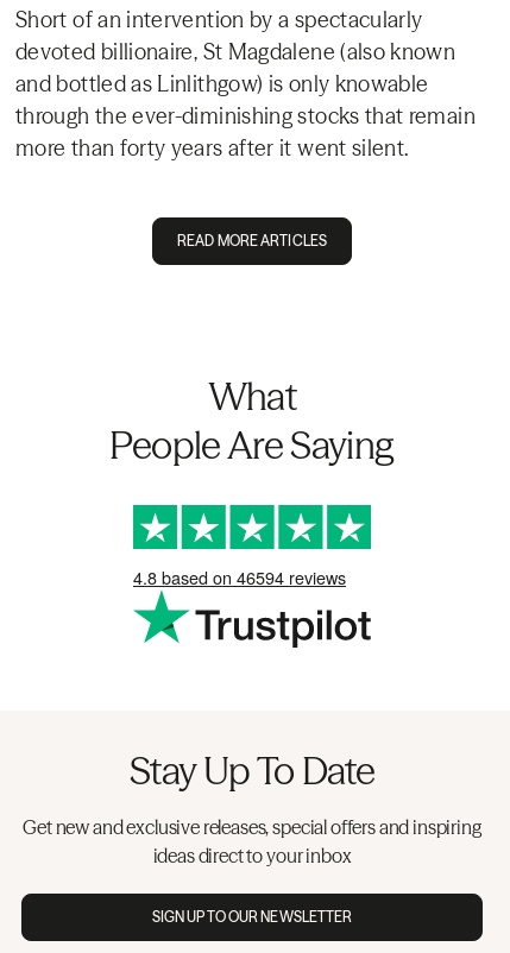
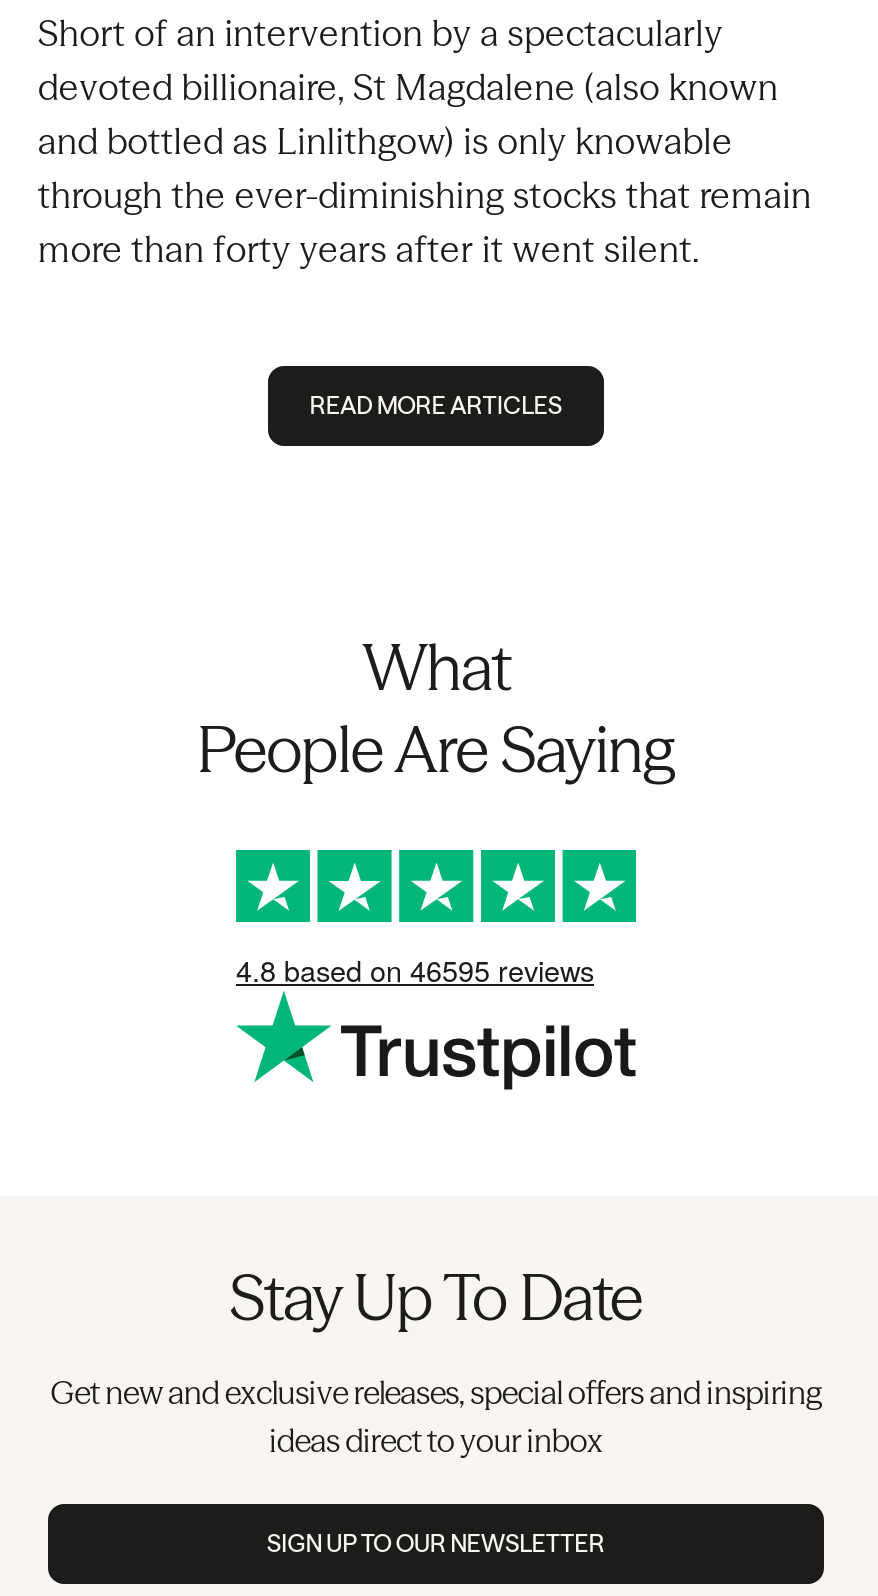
- 4.8 based on 46594 reviews
+ 4.8 based on 46595 reviews
